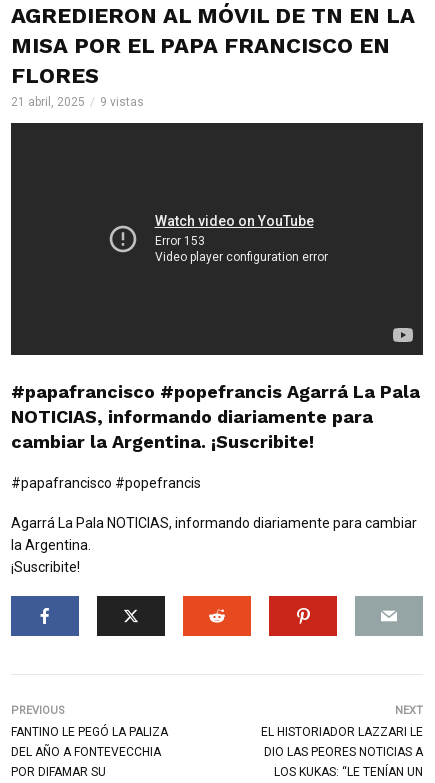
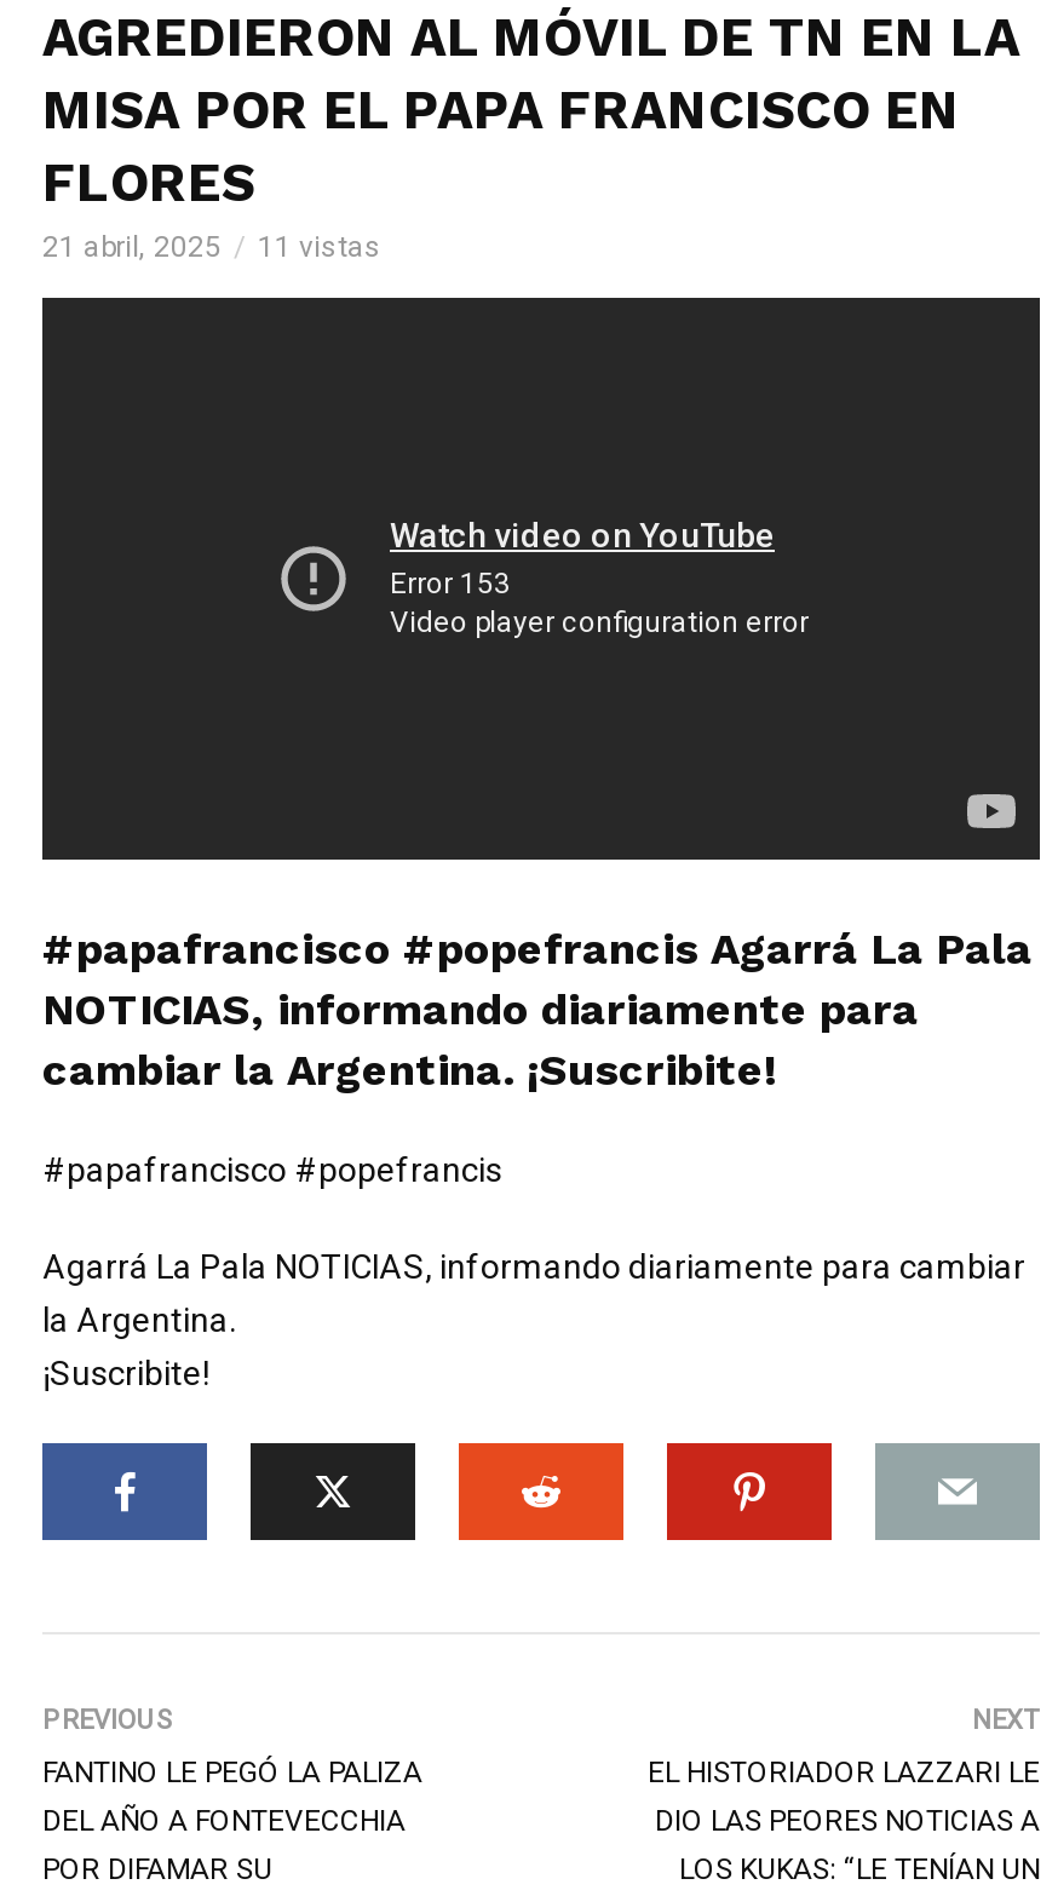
- 21 abril, 2025 9 vistas
+ 21 abril, 2025 11 vistas
